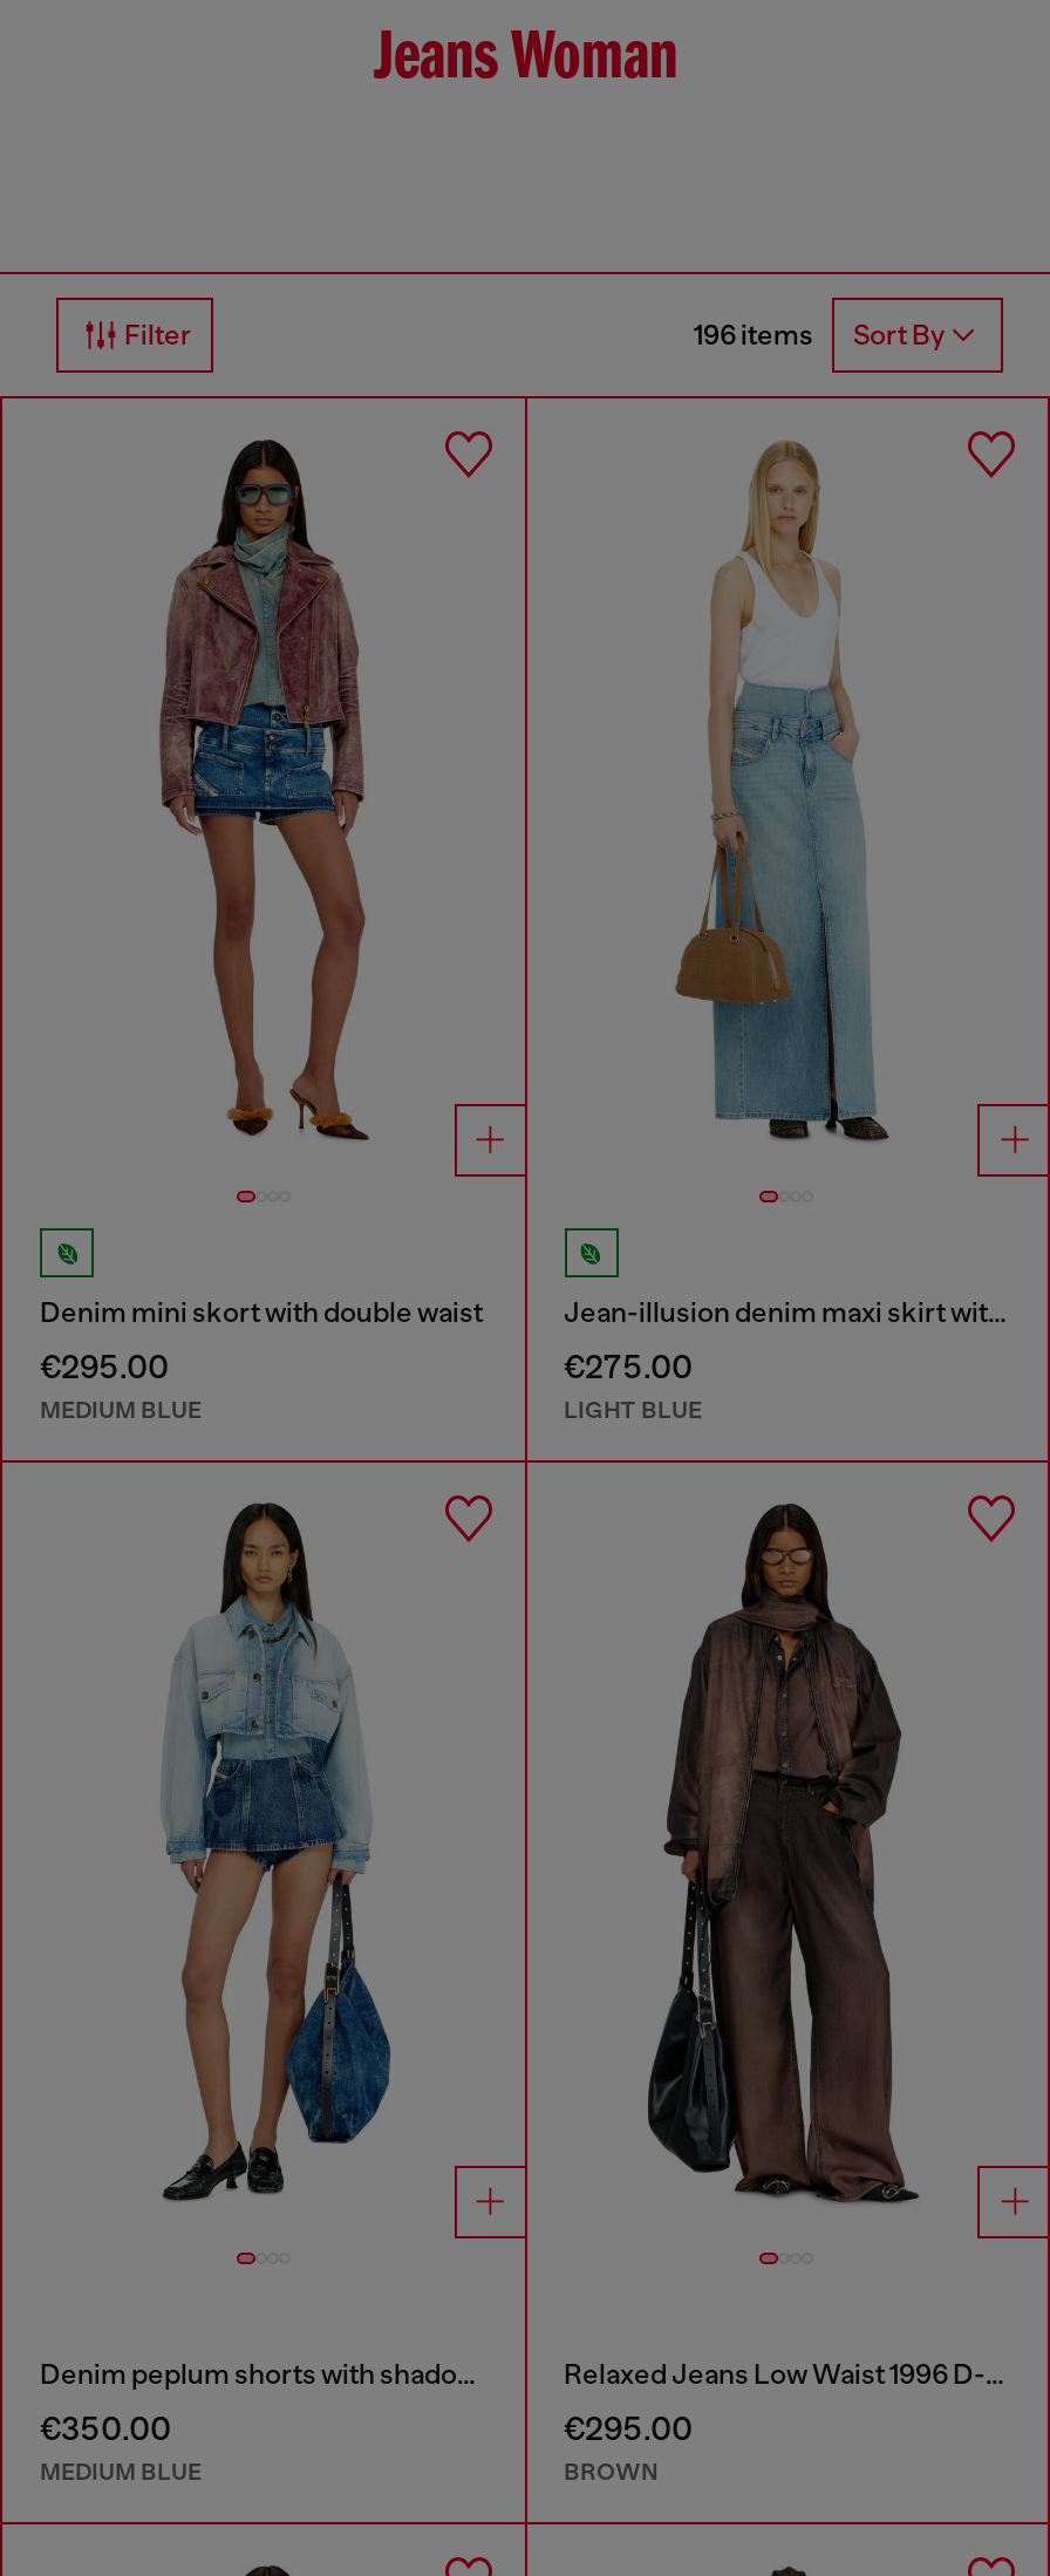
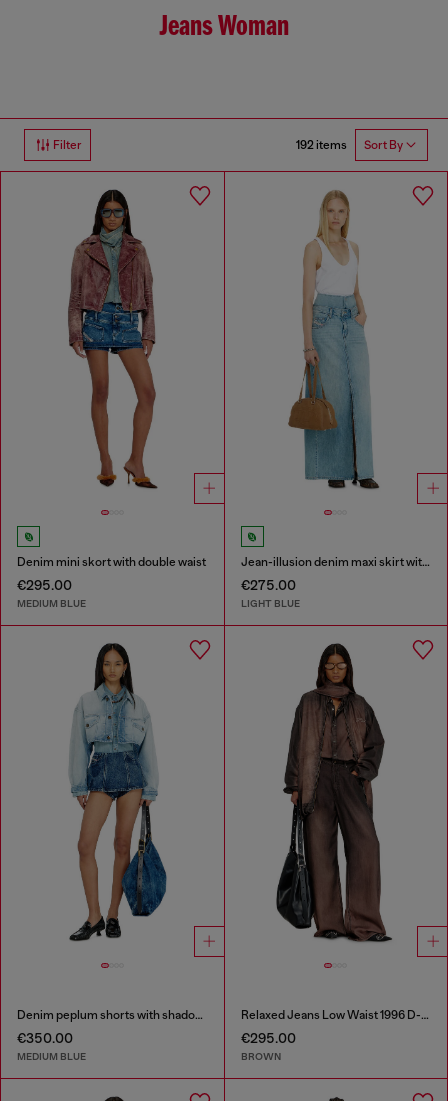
- 196 items Sort By
+ 192 items Sort By
